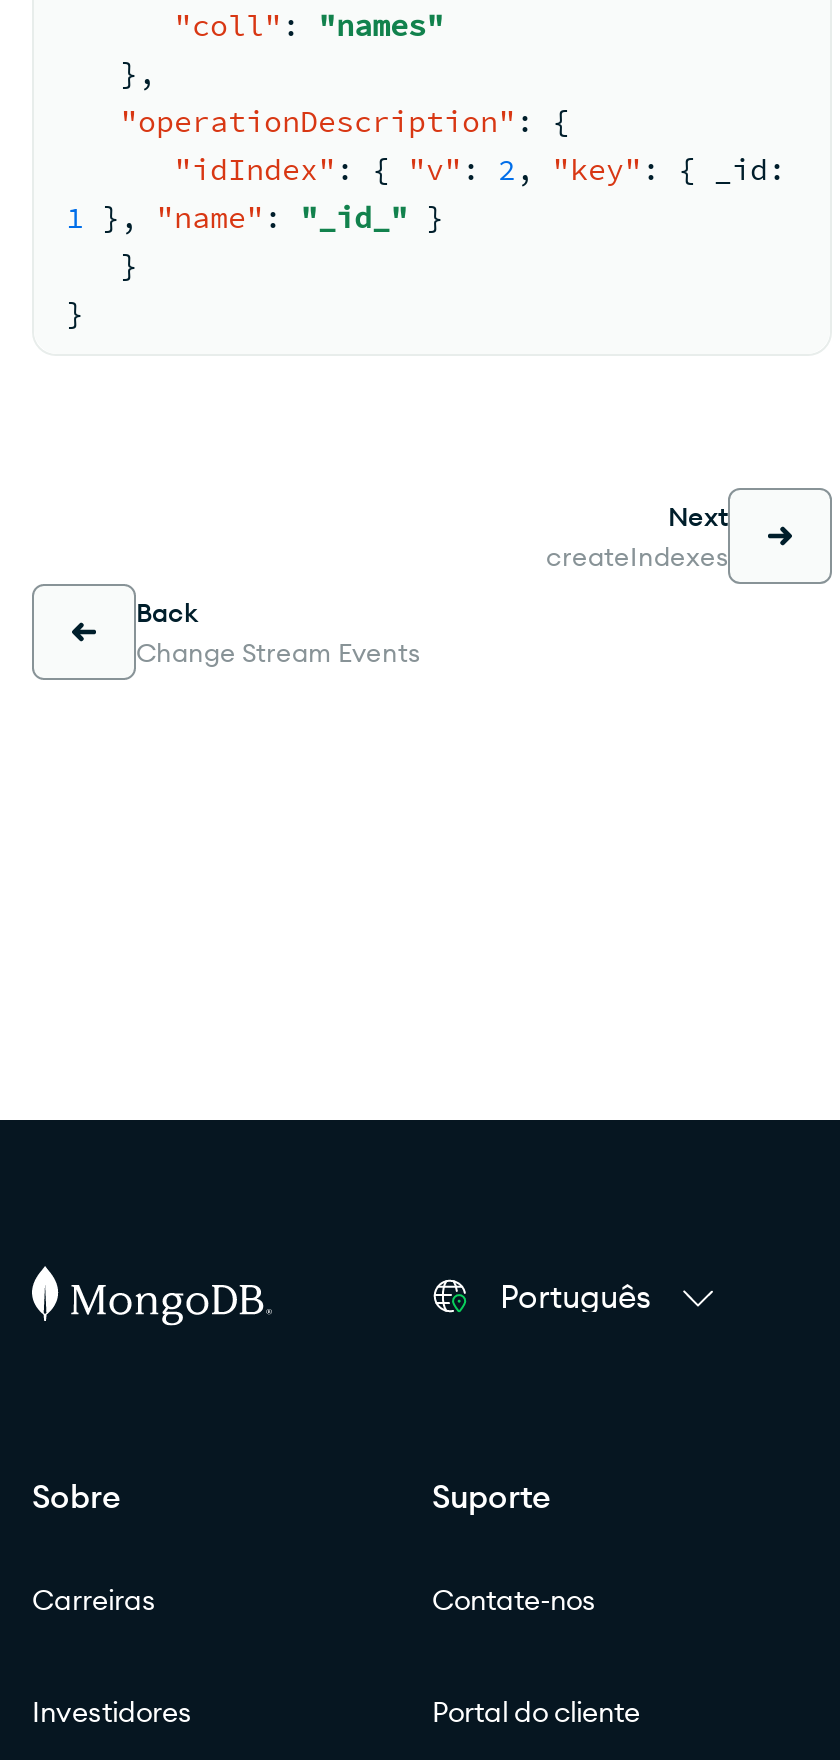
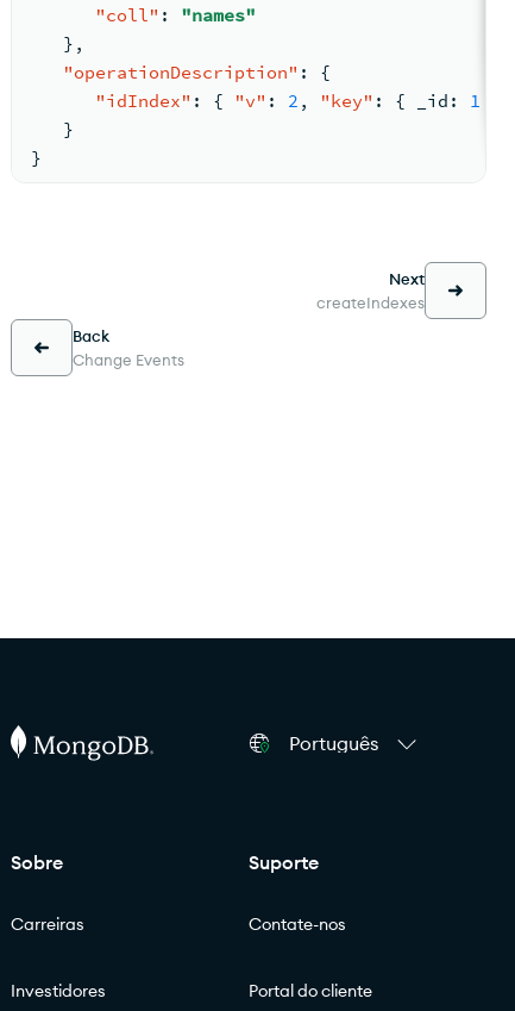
- "idIndex": { "v": 2, "key": {_id:
- 1 }, "name": "_id_" }
+ "idIndex": { "v": 2, "key": {_id: 1 },

- Change Stream Events
+ Change Events
